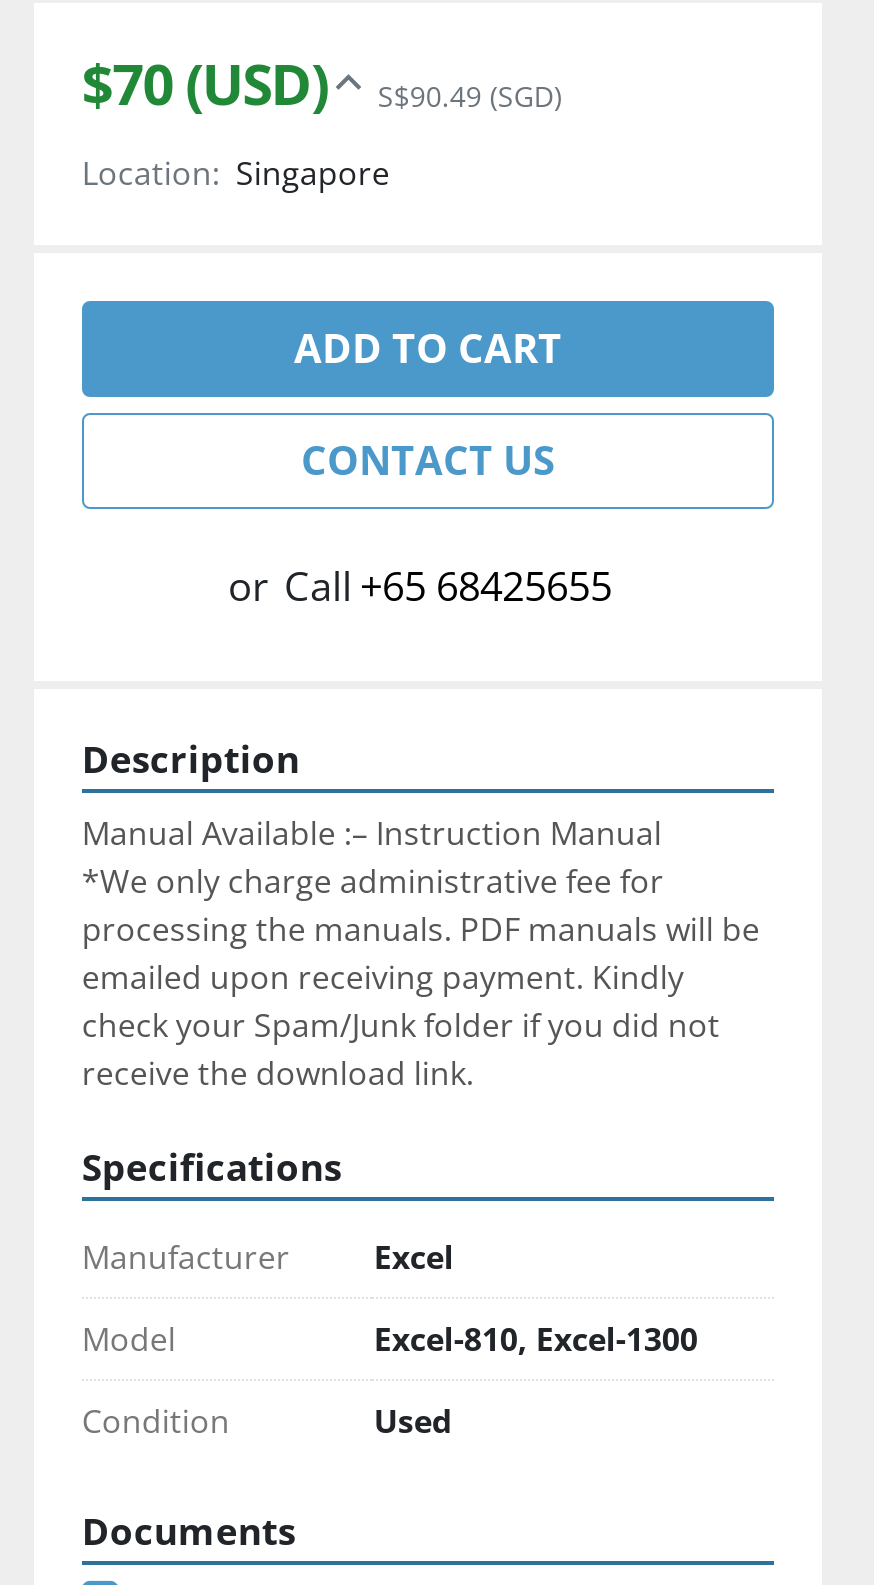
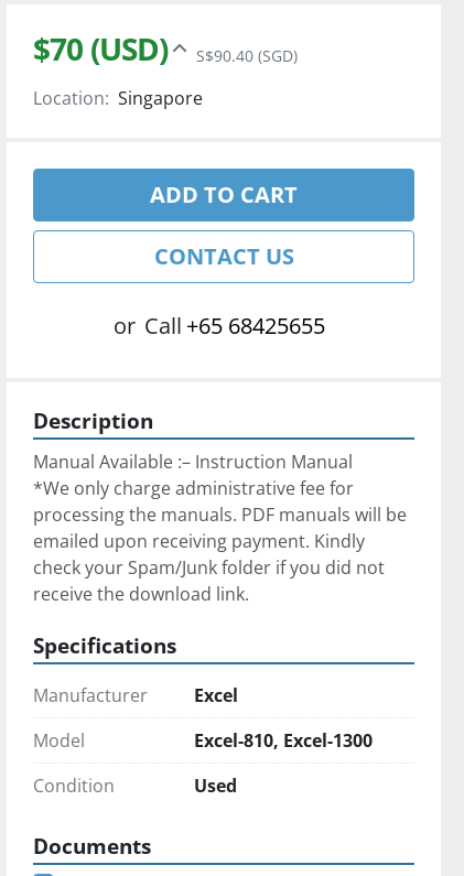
- $70 (USD) S$90.49 (SGD)
+ $70 (USD) S$90.40 (SGD)
